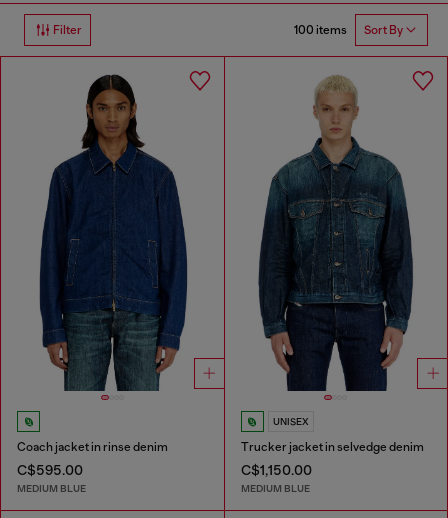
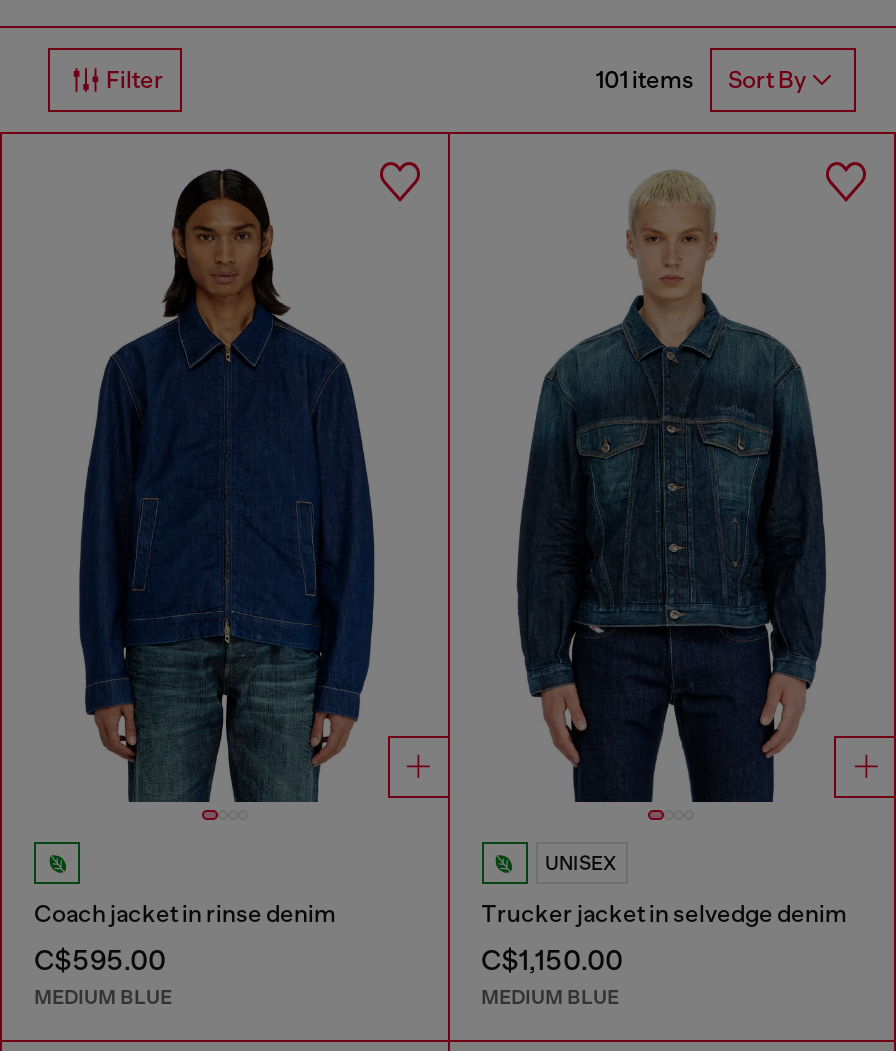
- 100 items Sort By
+ 101 items Sort By
